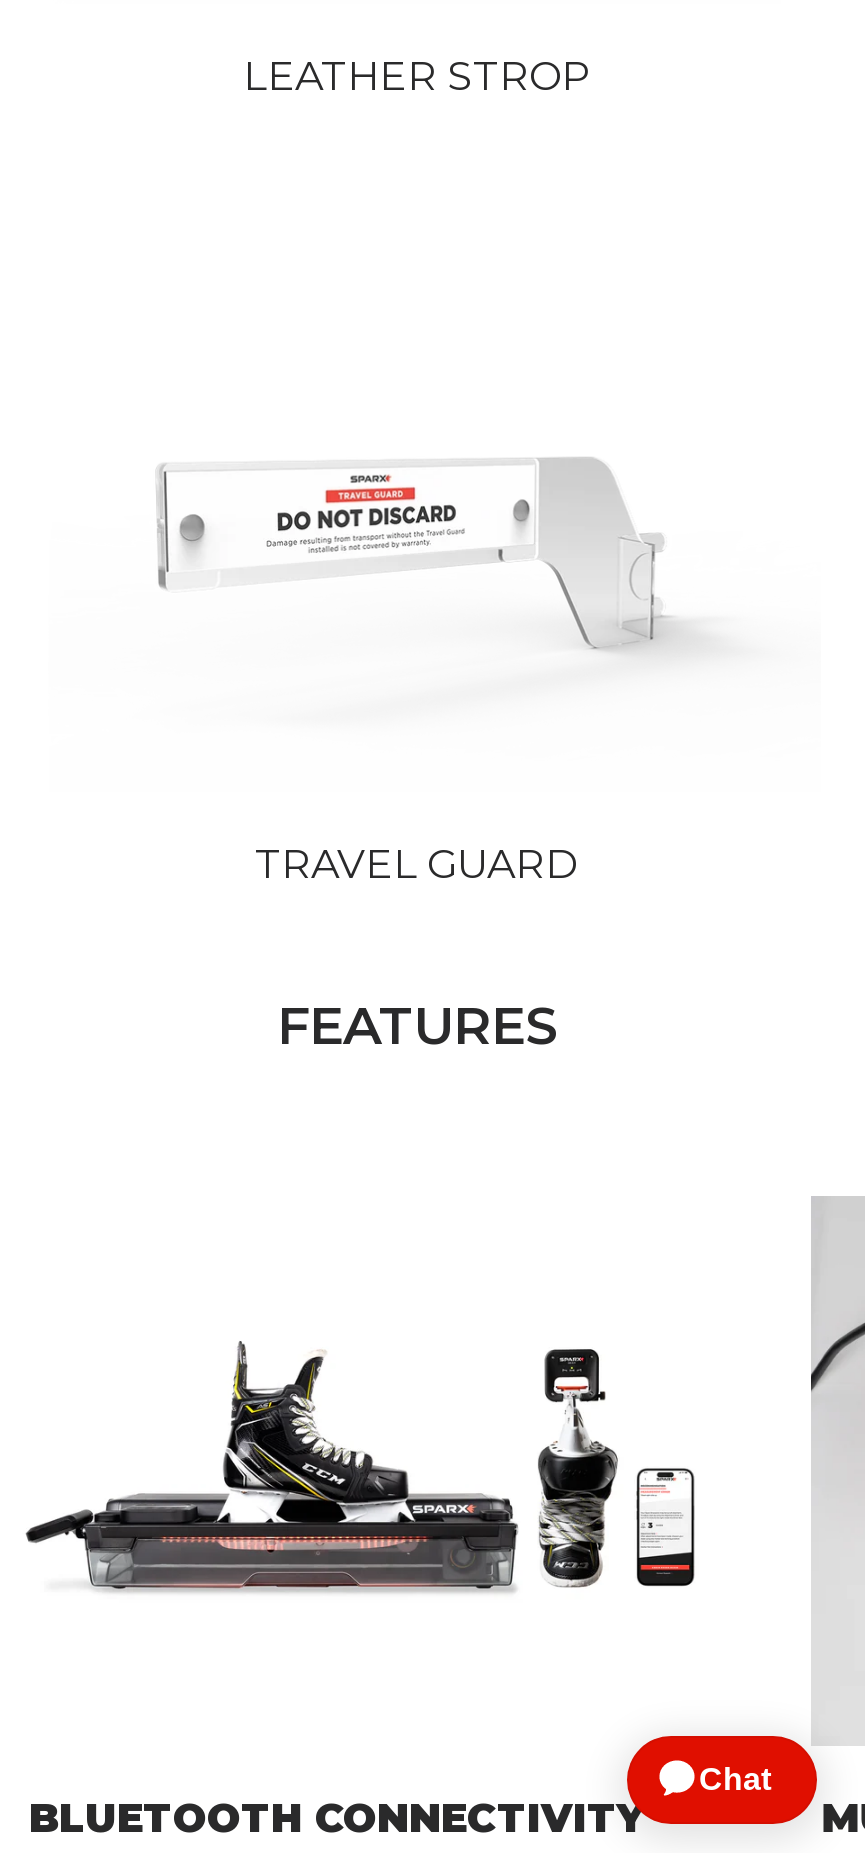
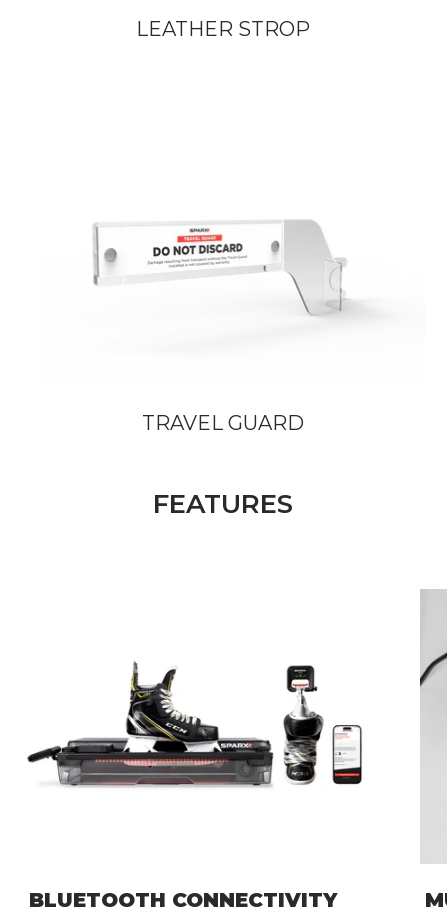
- [image]
